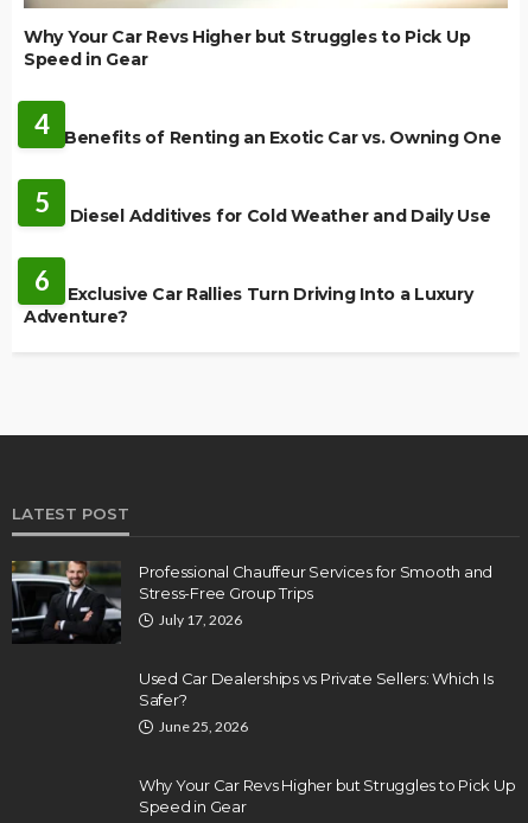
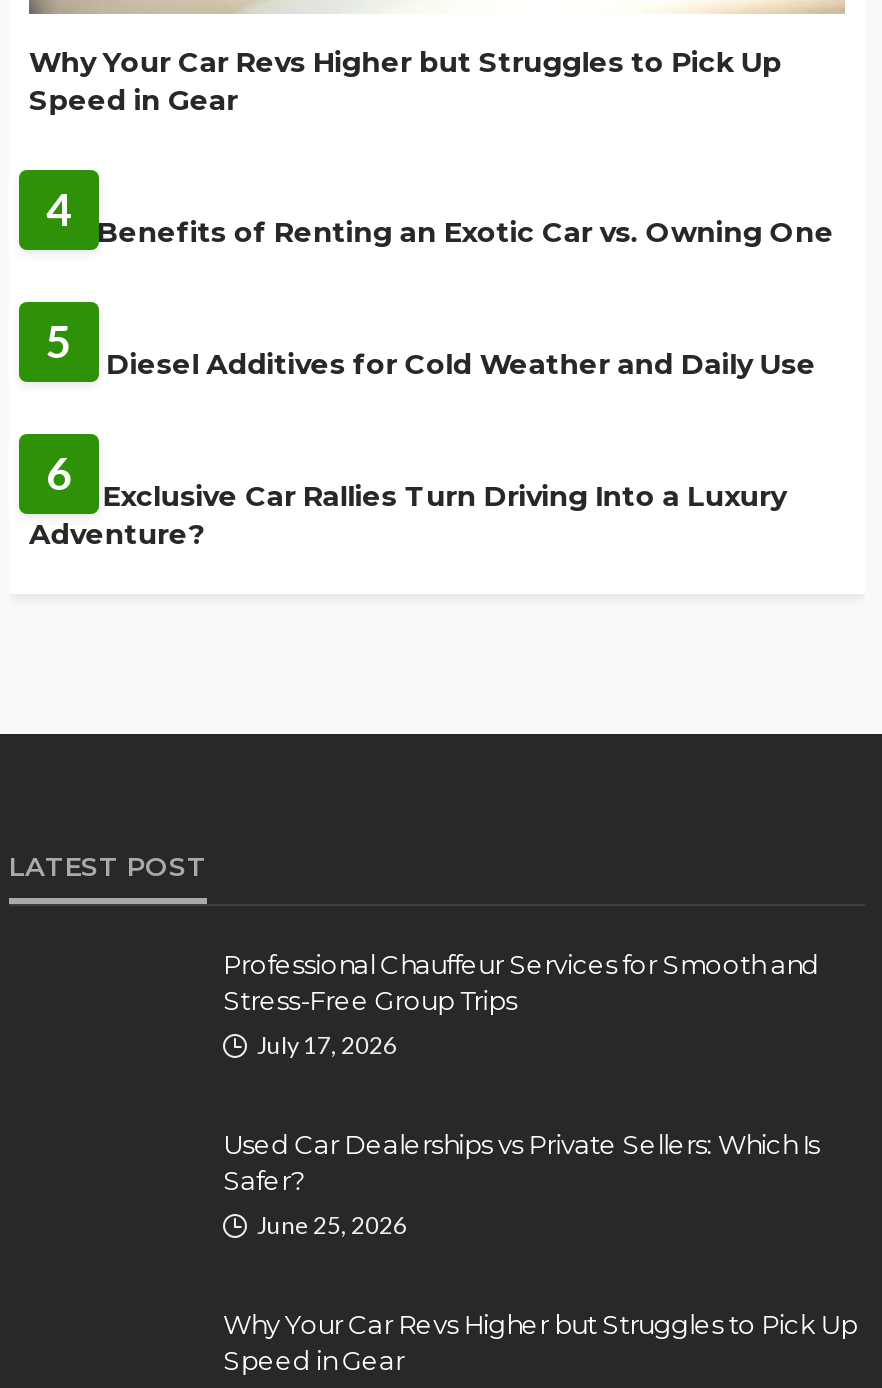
- [image]
